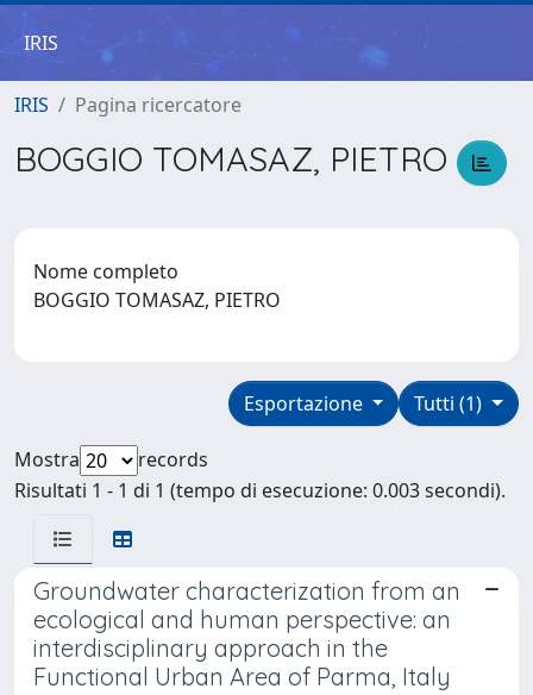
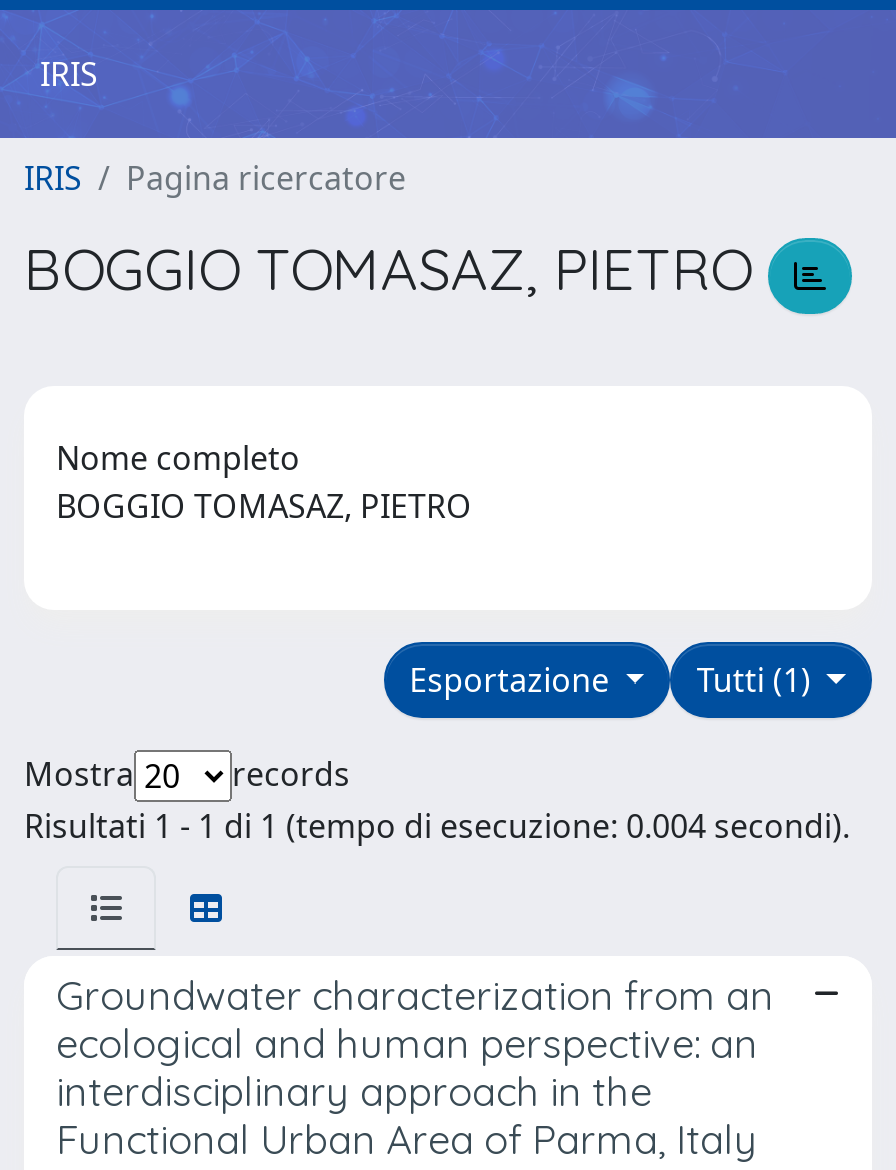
- Risultati 1 - 1 di 1 (tempo di esecuzione: 0.003 secondi).
+ Risultati 1 - 1 di 1 (tempo di esecuzione: 0.004 secondi).
